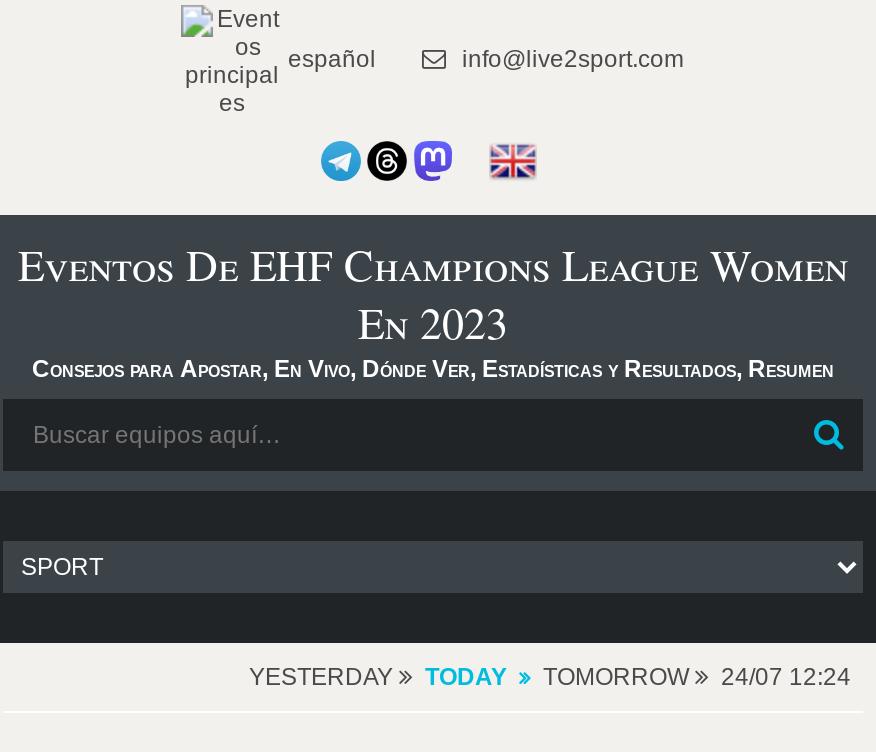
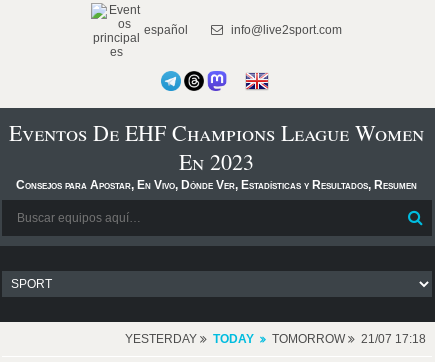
- YESTERDAY TODAY TOMORROW 24/07 12:24
+ YESTERDAY TODAY TOMORROW 21/07 17:18
